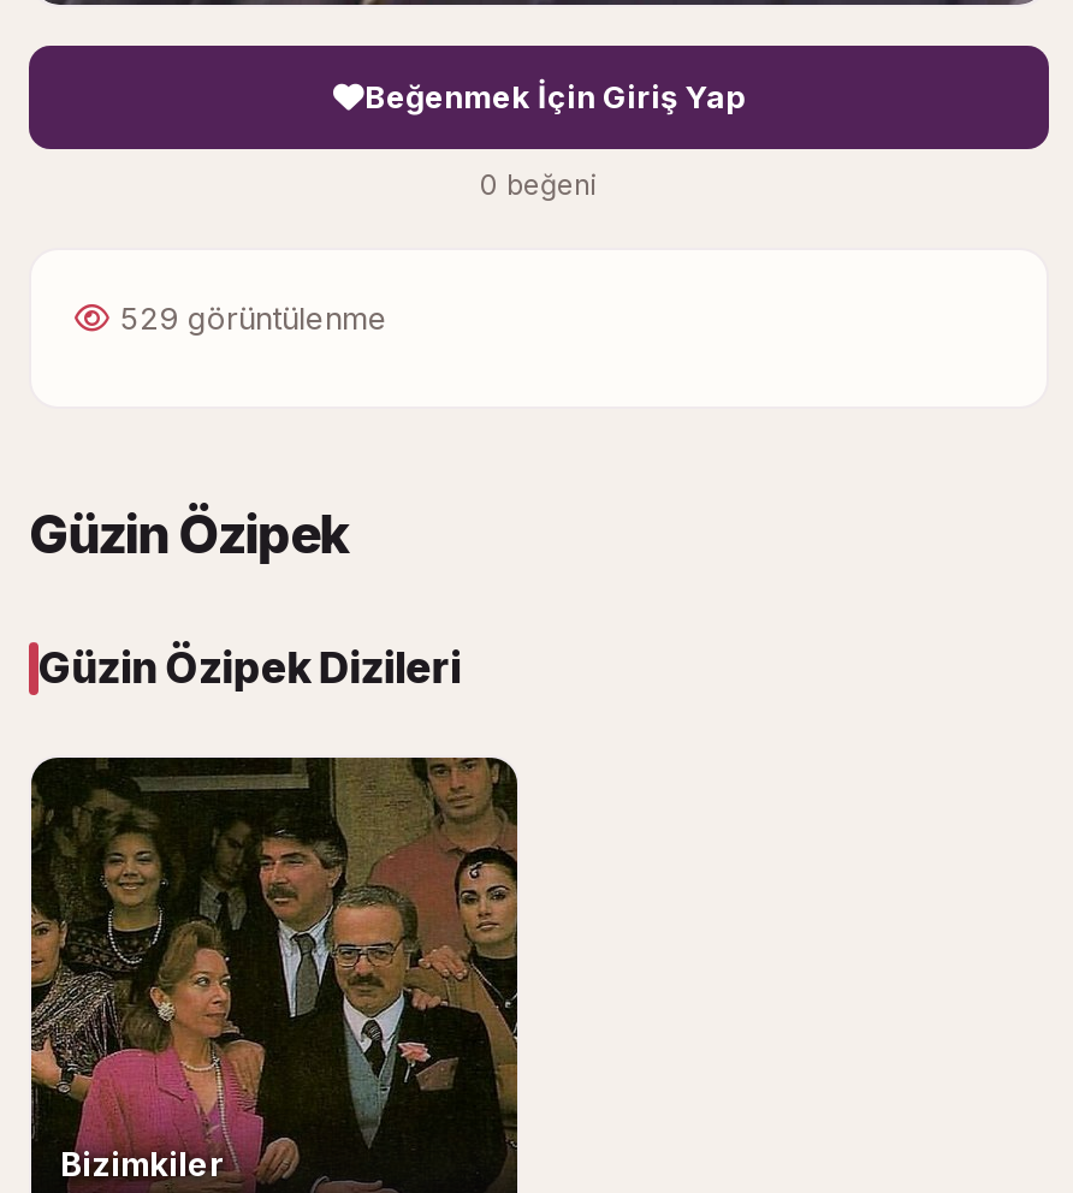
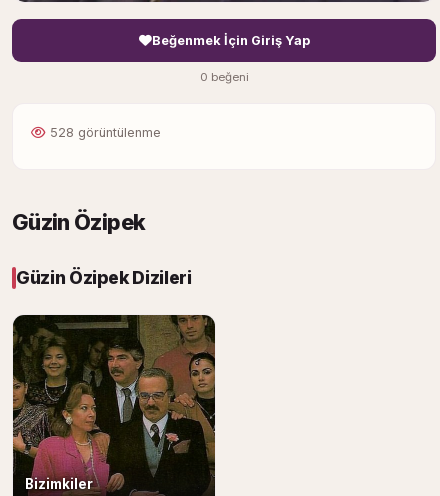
- 529 görüntülenme
+ 528 görüntülenme
